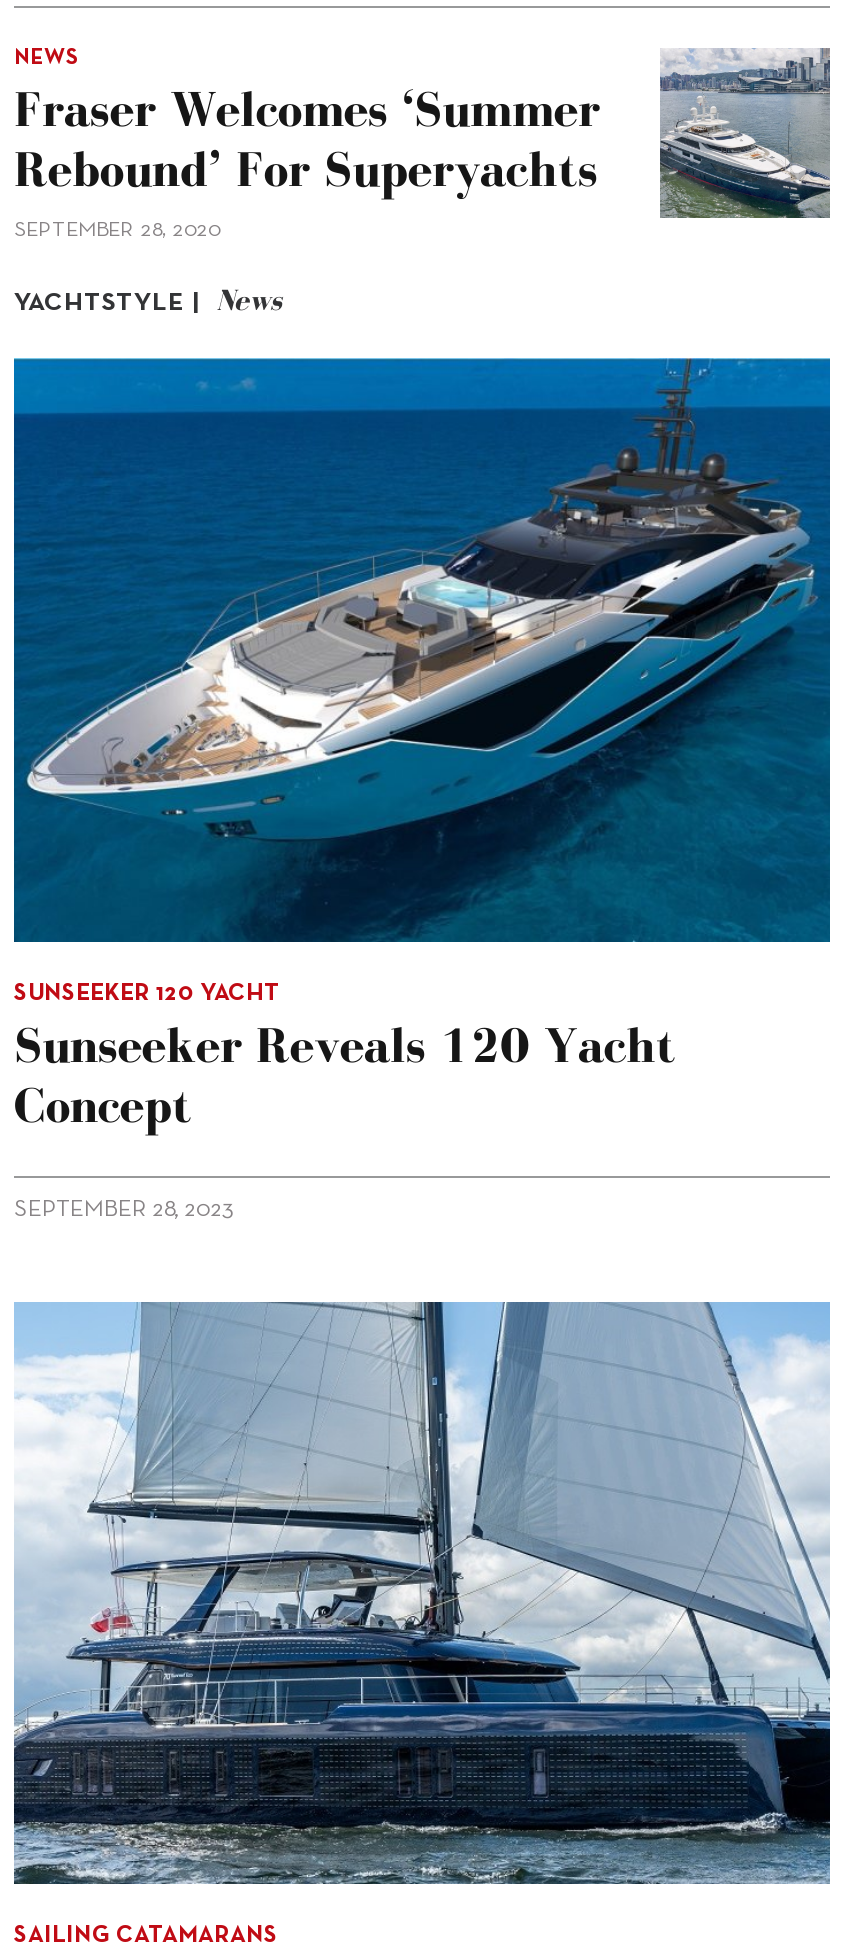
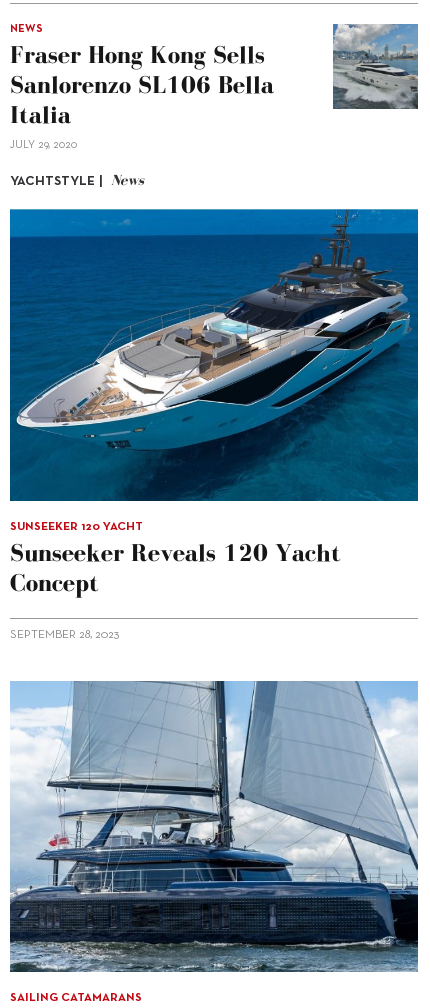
- [image]
+ [image]

- Fraser Welcomes ‘summer
- Rebound’ For Superyachts
- SEPTEMBER 28, 2020
+ Fraser Hong Kong Sells
+ Sanlorenzo SL106 Bella
+ Italia
+ JULY 29, 2020
